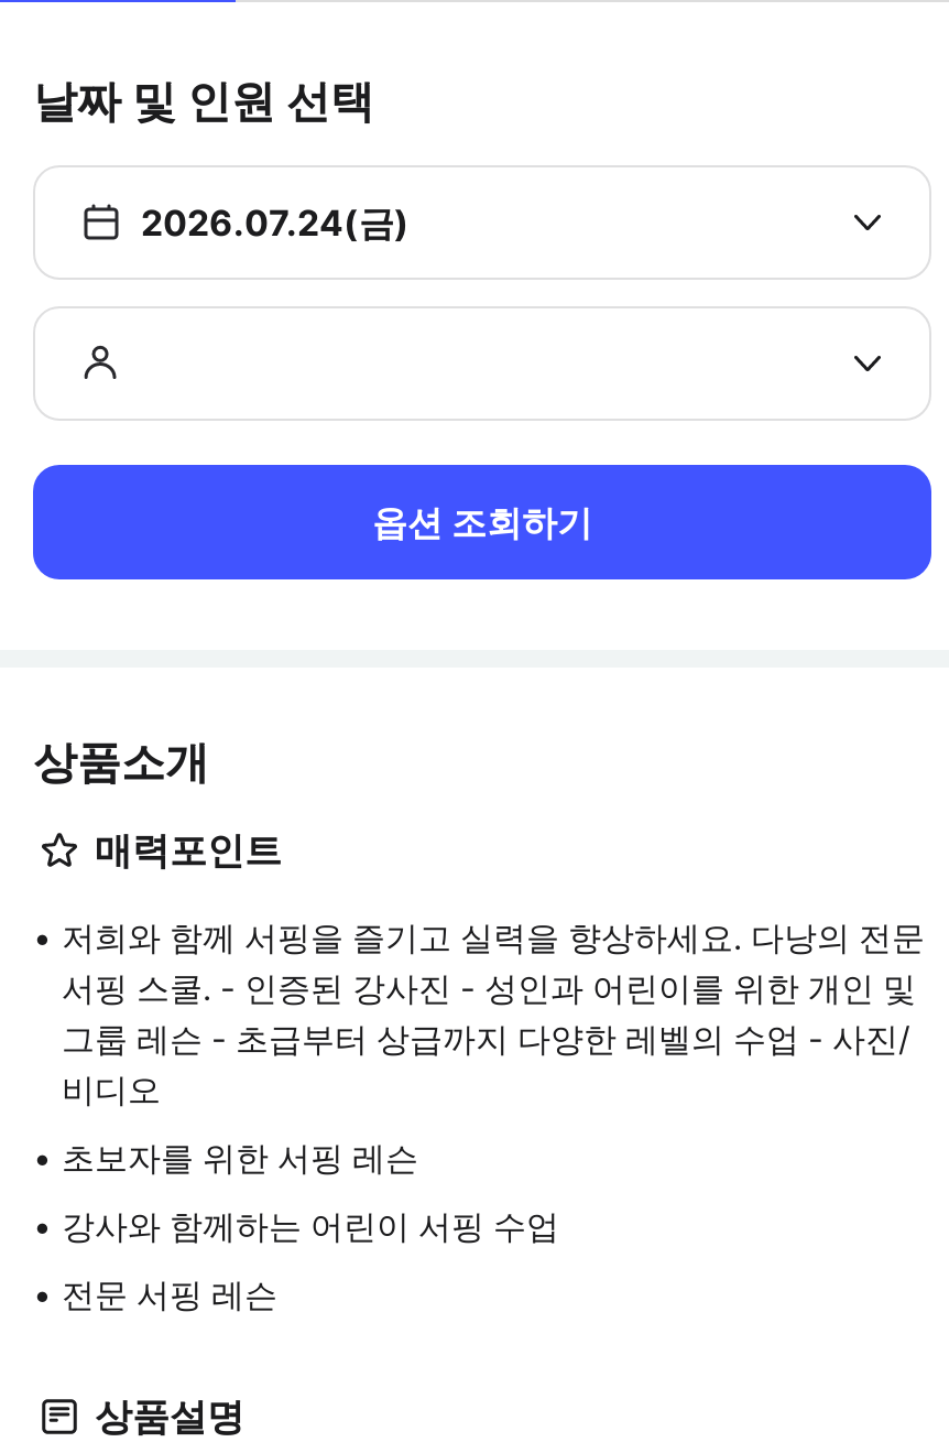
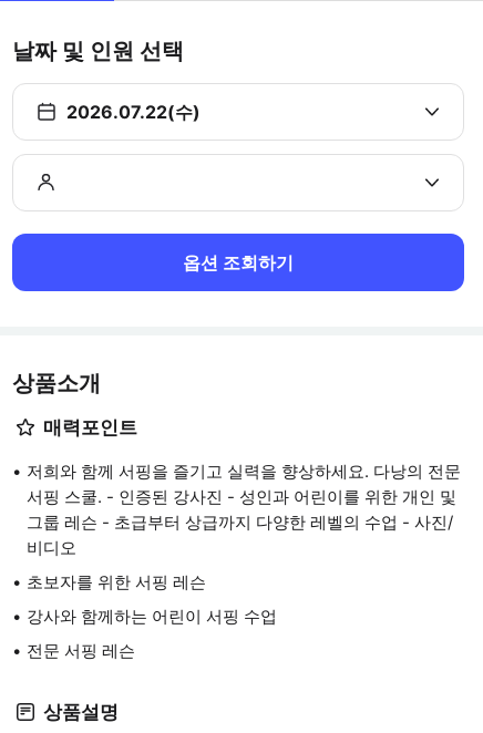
- 2026.07.24(금)
+ 2026.07.22(수)
